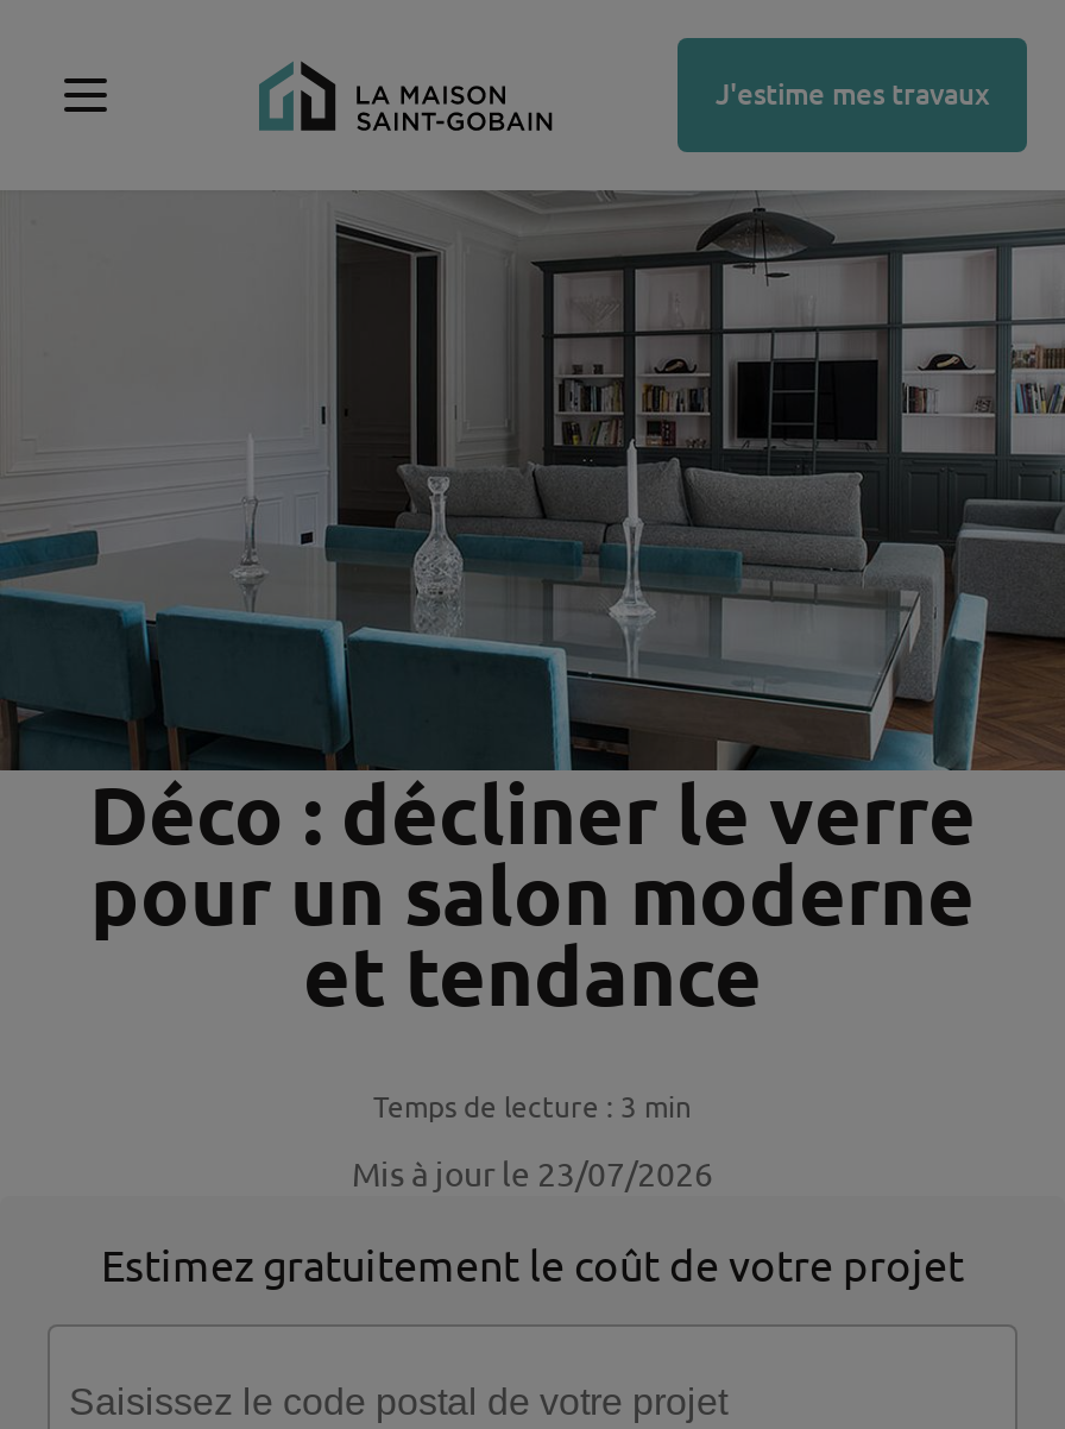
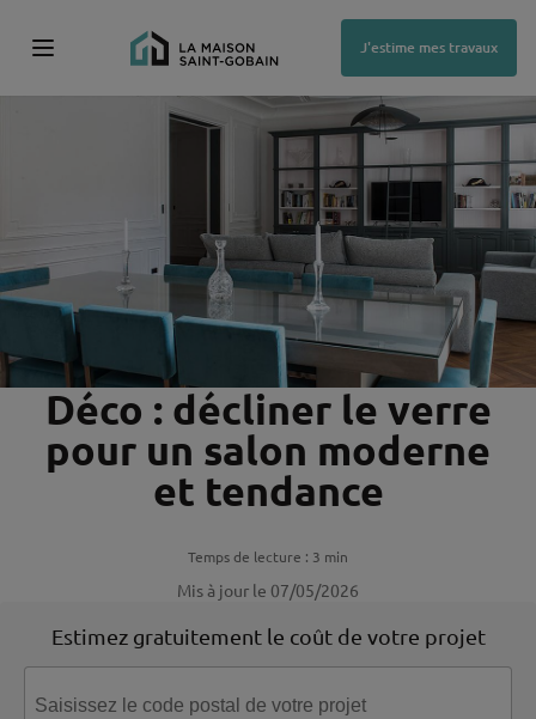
- Mis à jour le 23/07/2026
+ Mis à jour le 07/05/2026
